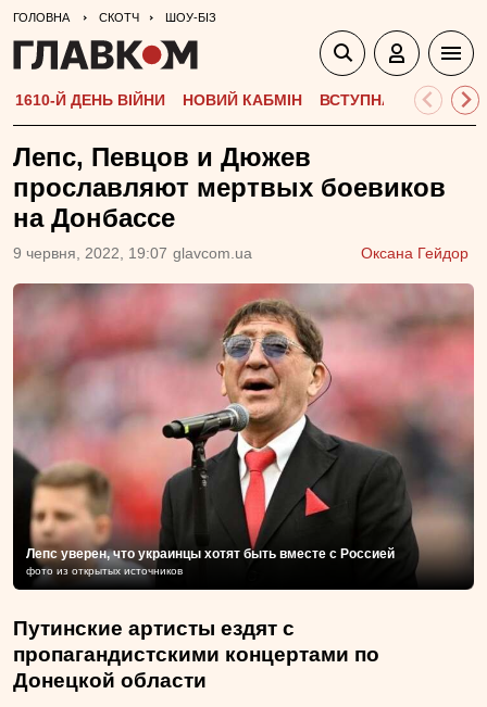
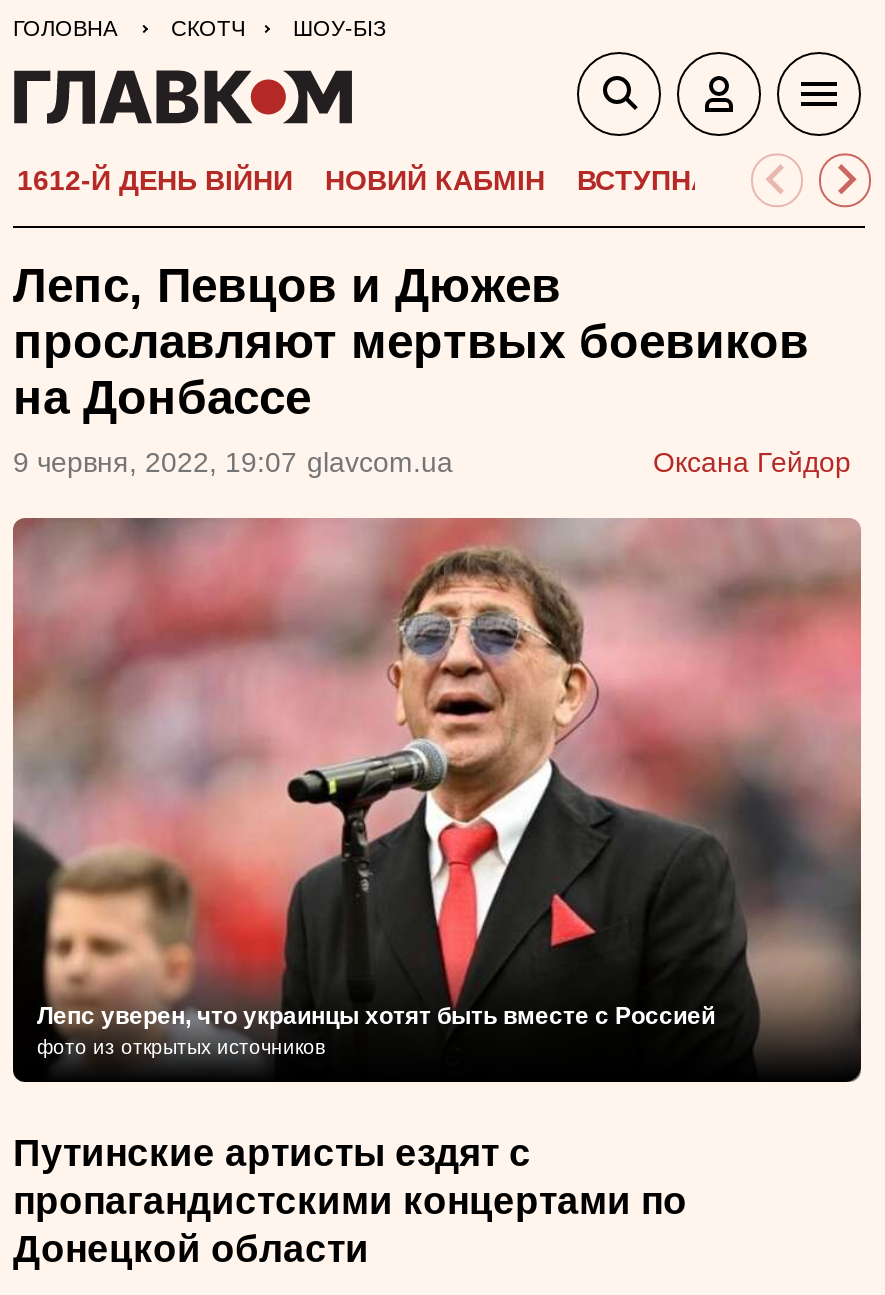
- 1610-Й ДЕНЬ ВІЙНИ
+ 1612-Й ДЕНЬ ВІЙНИ
